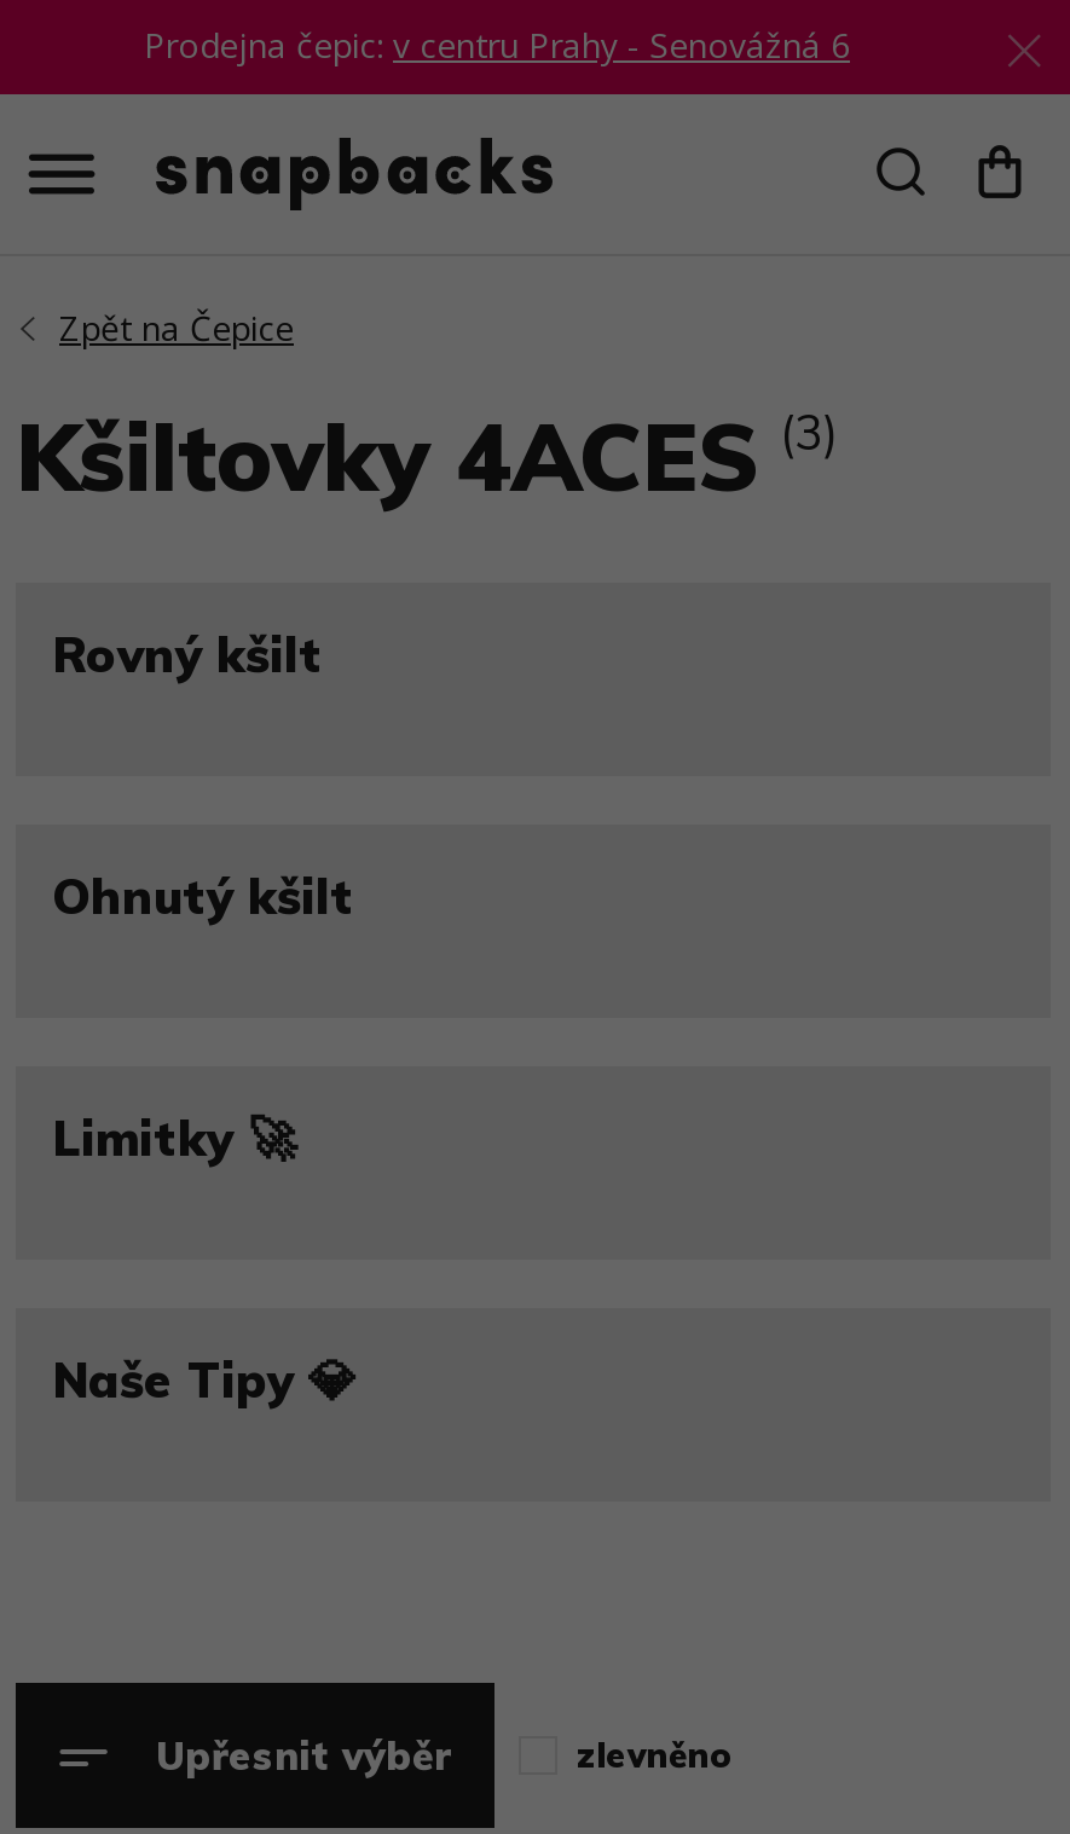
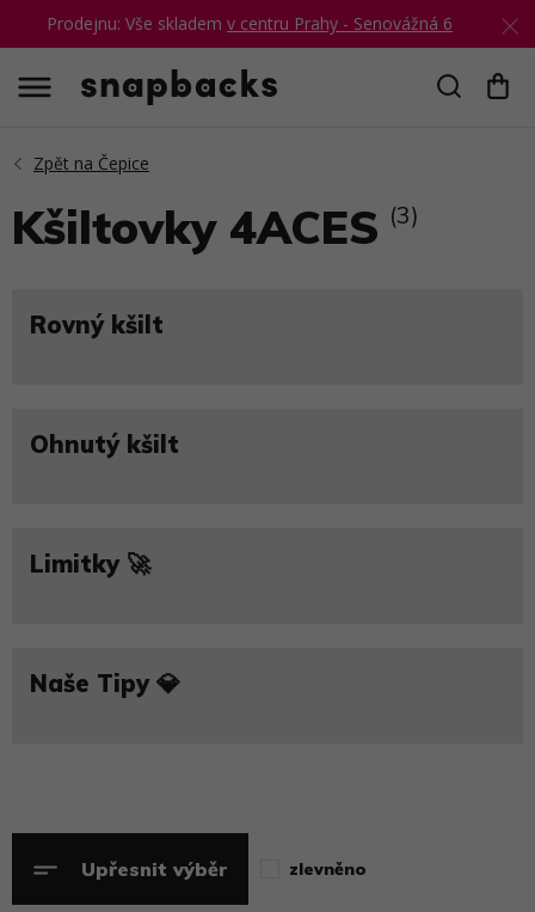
- Prodejna čepic: v centru Prahy - Senovážná 6
+ Prodejnu: Vše skladem v centru Prahy - Senovážná 6
